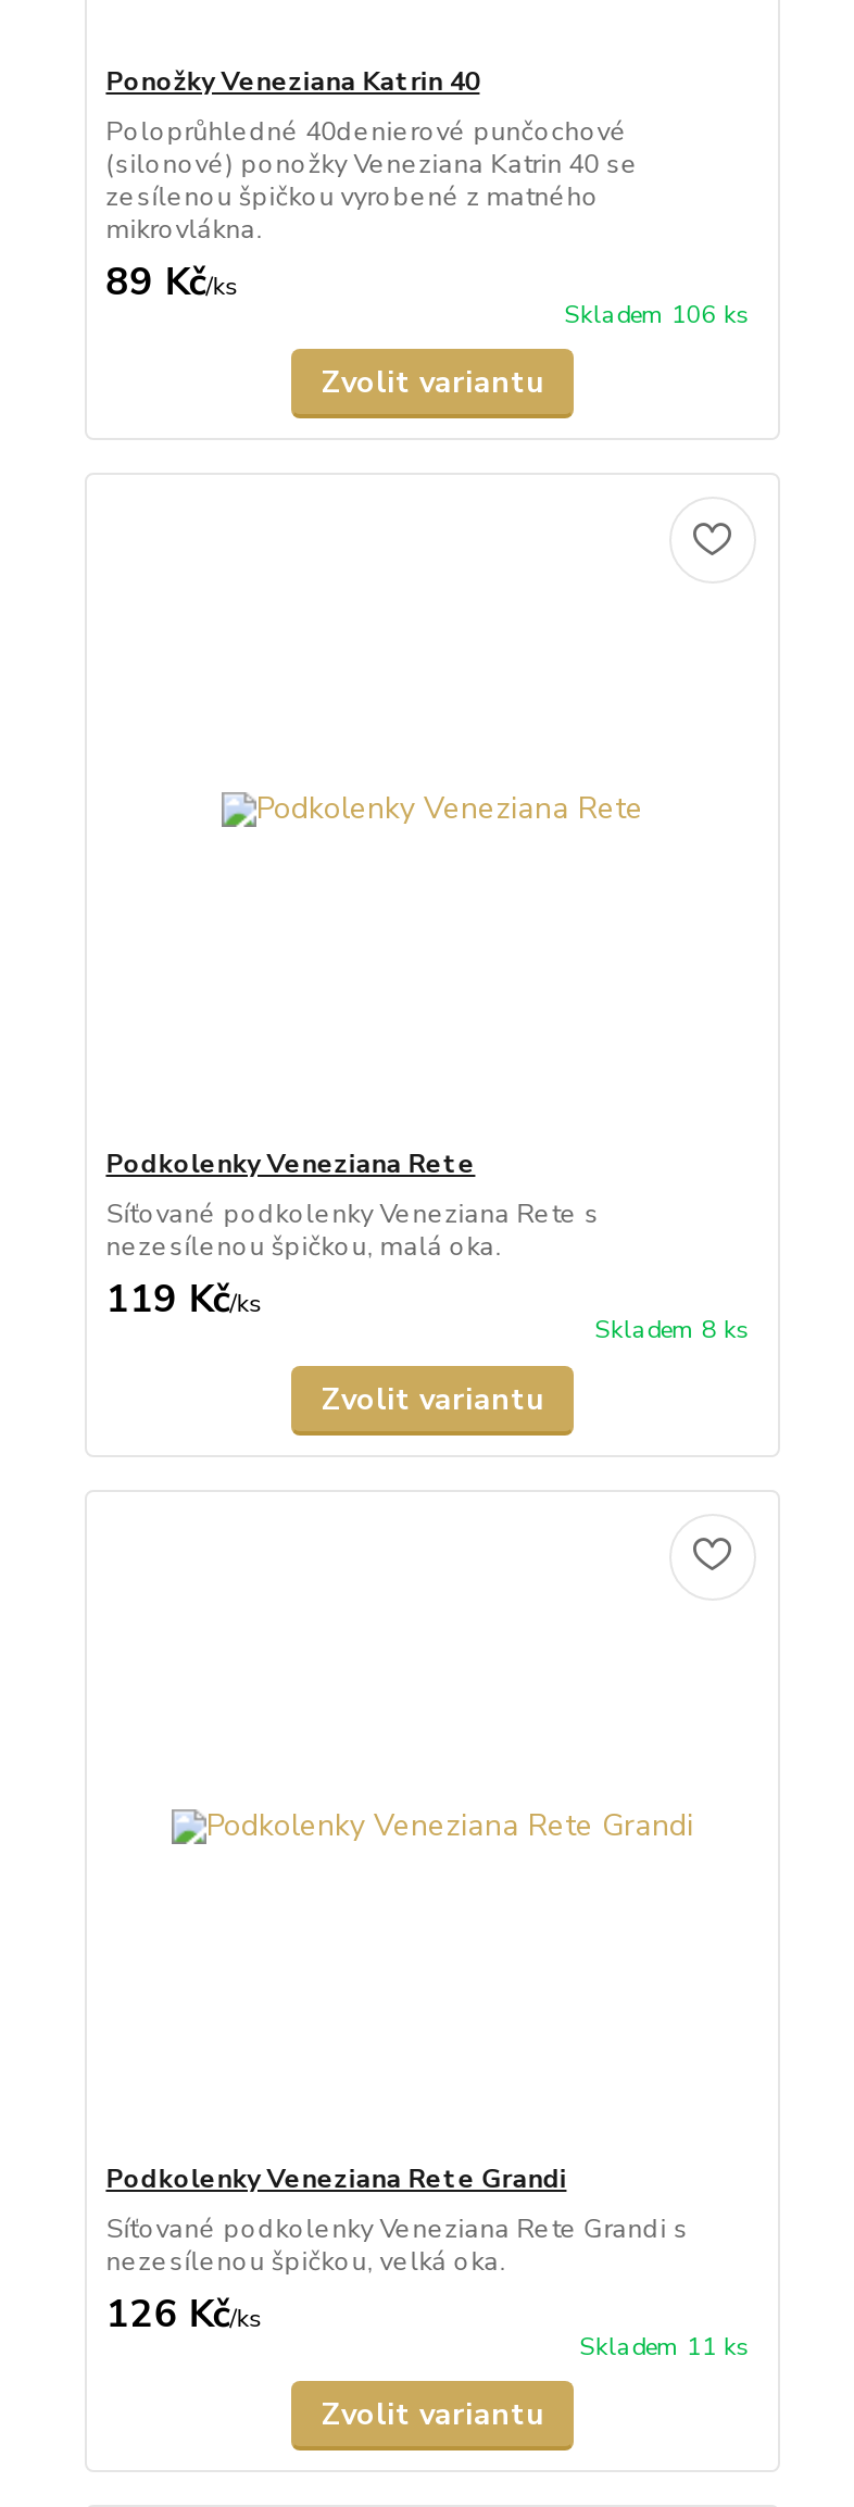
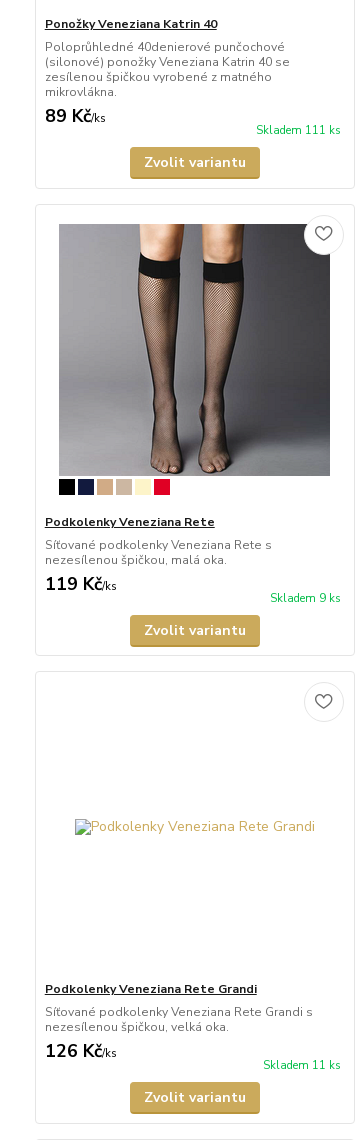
- Skladem 106 ks
+ Skladem 111 ks

+ [image]

- Skladem 8 ks
+ Skladem 9 ks
